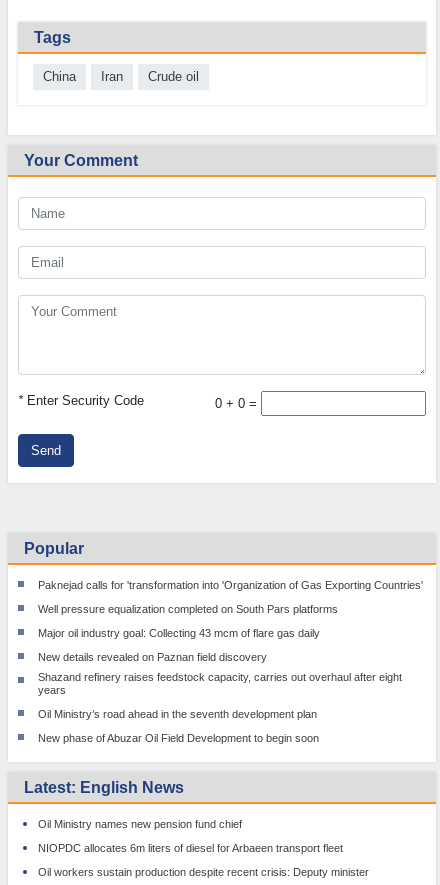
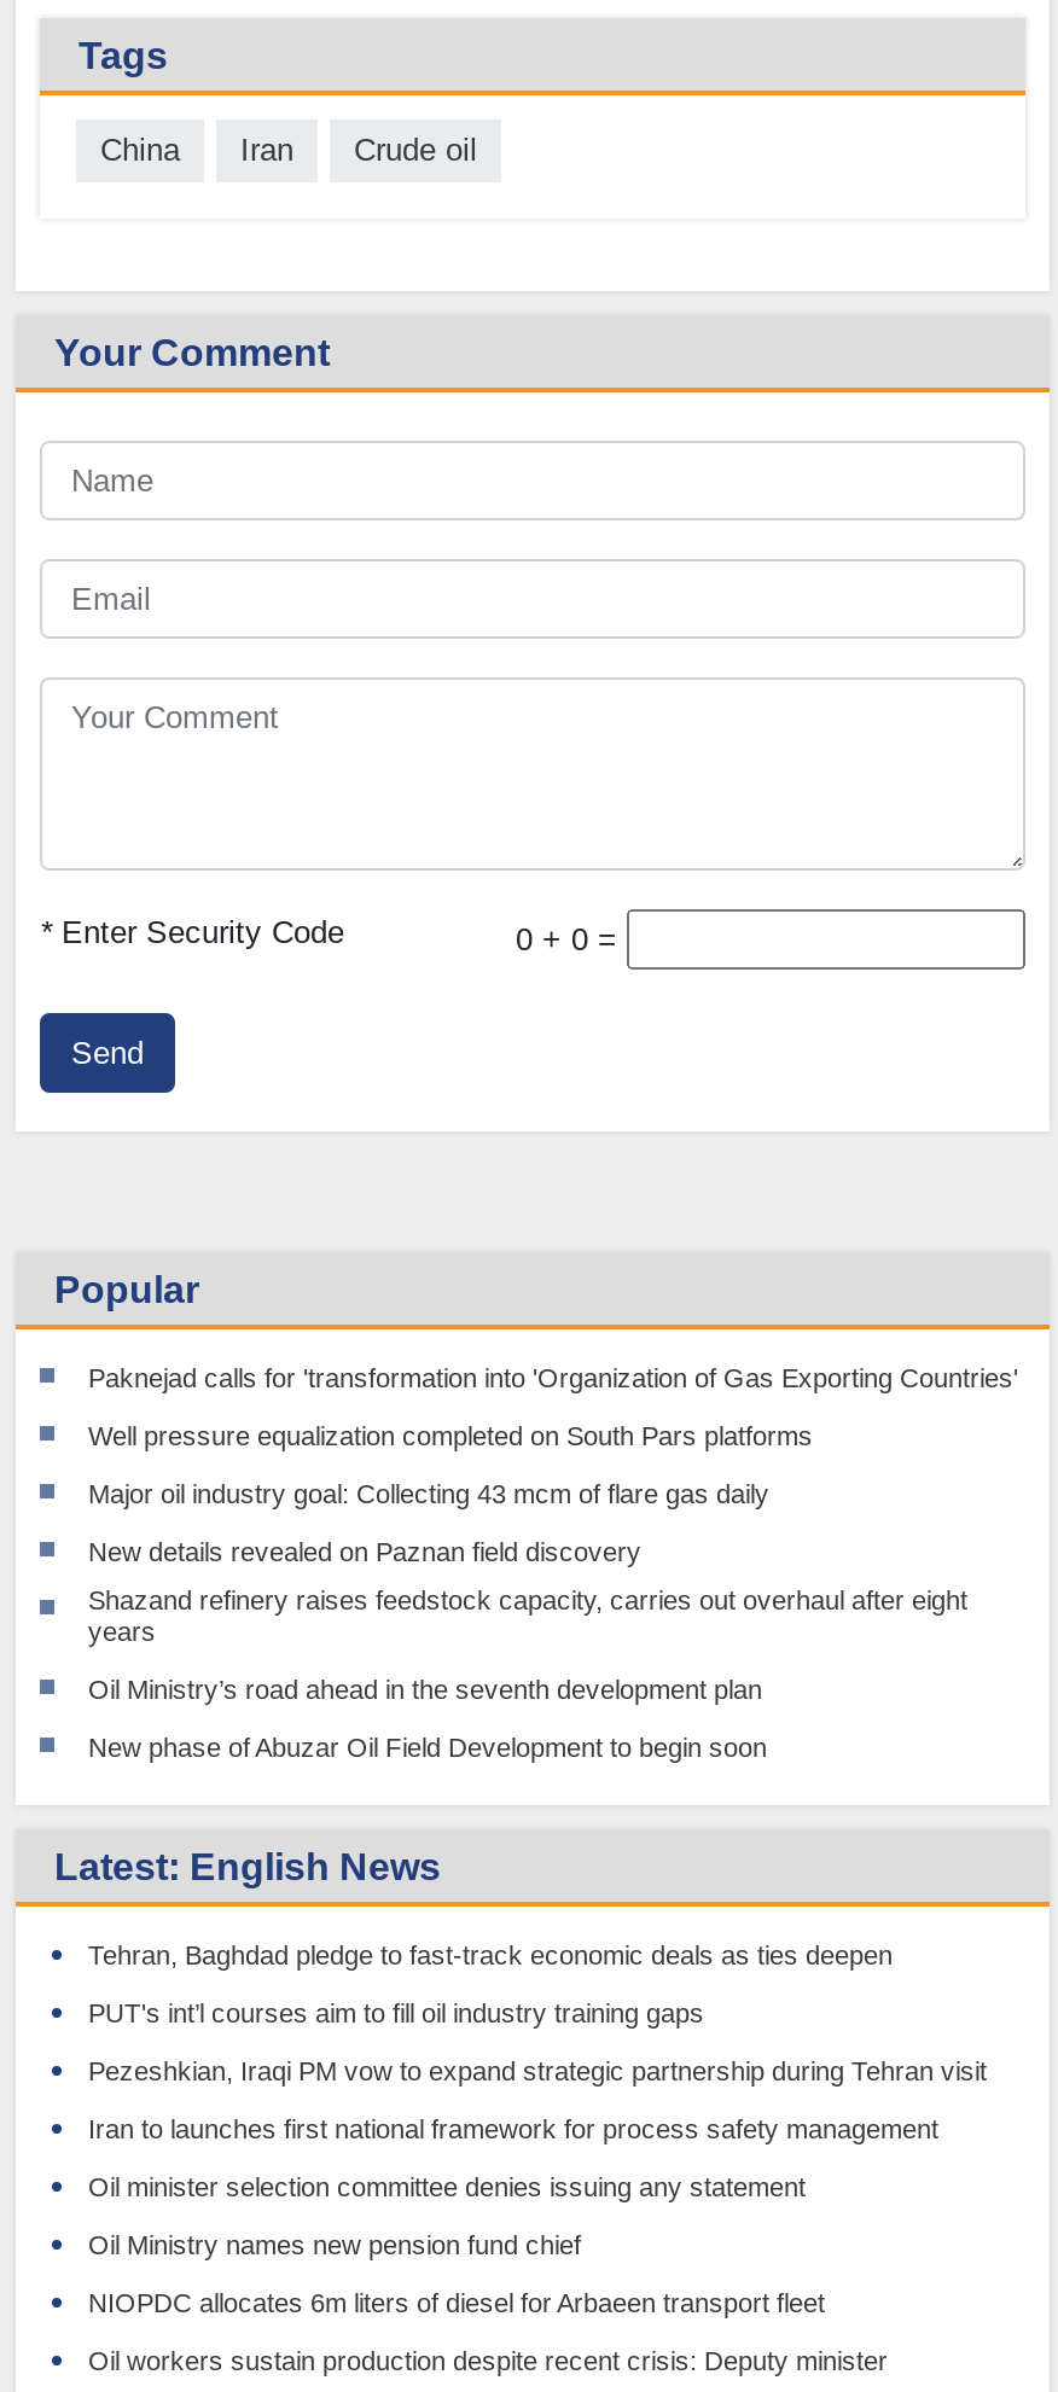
+ Tehran, Baghdad pledge to fast-track economic deals as ties deepen
+ PUT's int’l courses aim to fill oil industry training gaps
+ Pezeshkian, Iraqi PM vow to expand strategic partnership during Tehran visit
+ Iran to launches first national framework for process safety management
+ Oil minister selection committee denies issuing any statement
